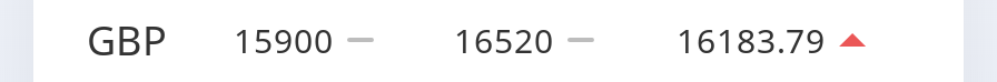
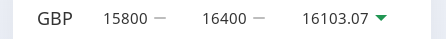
- GBP 15900
+ GBP 15800

- 16520
+ 16400

- 16183.79
+ 16103.07
